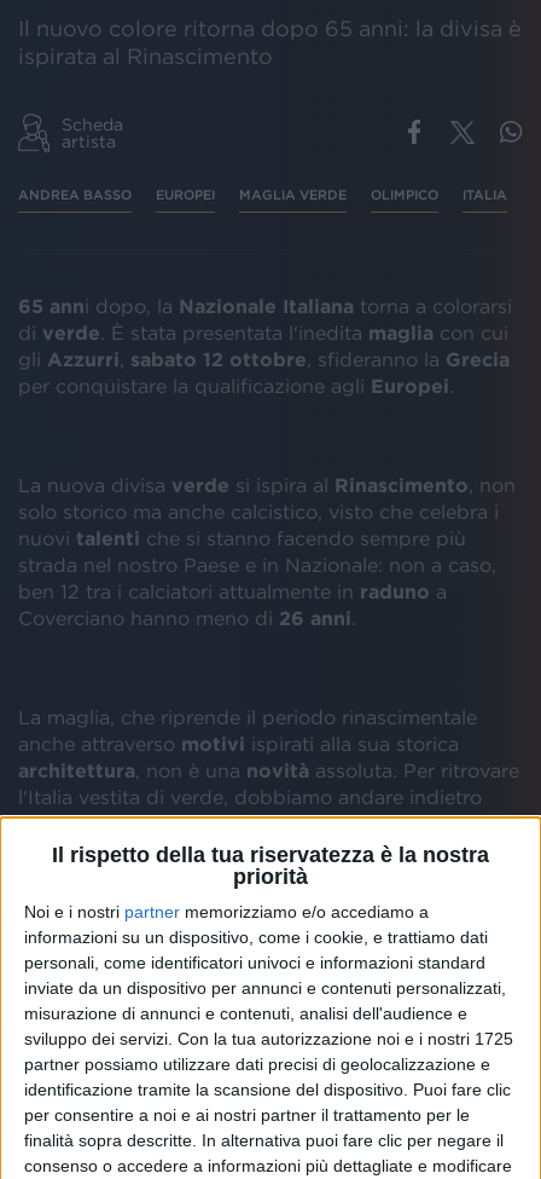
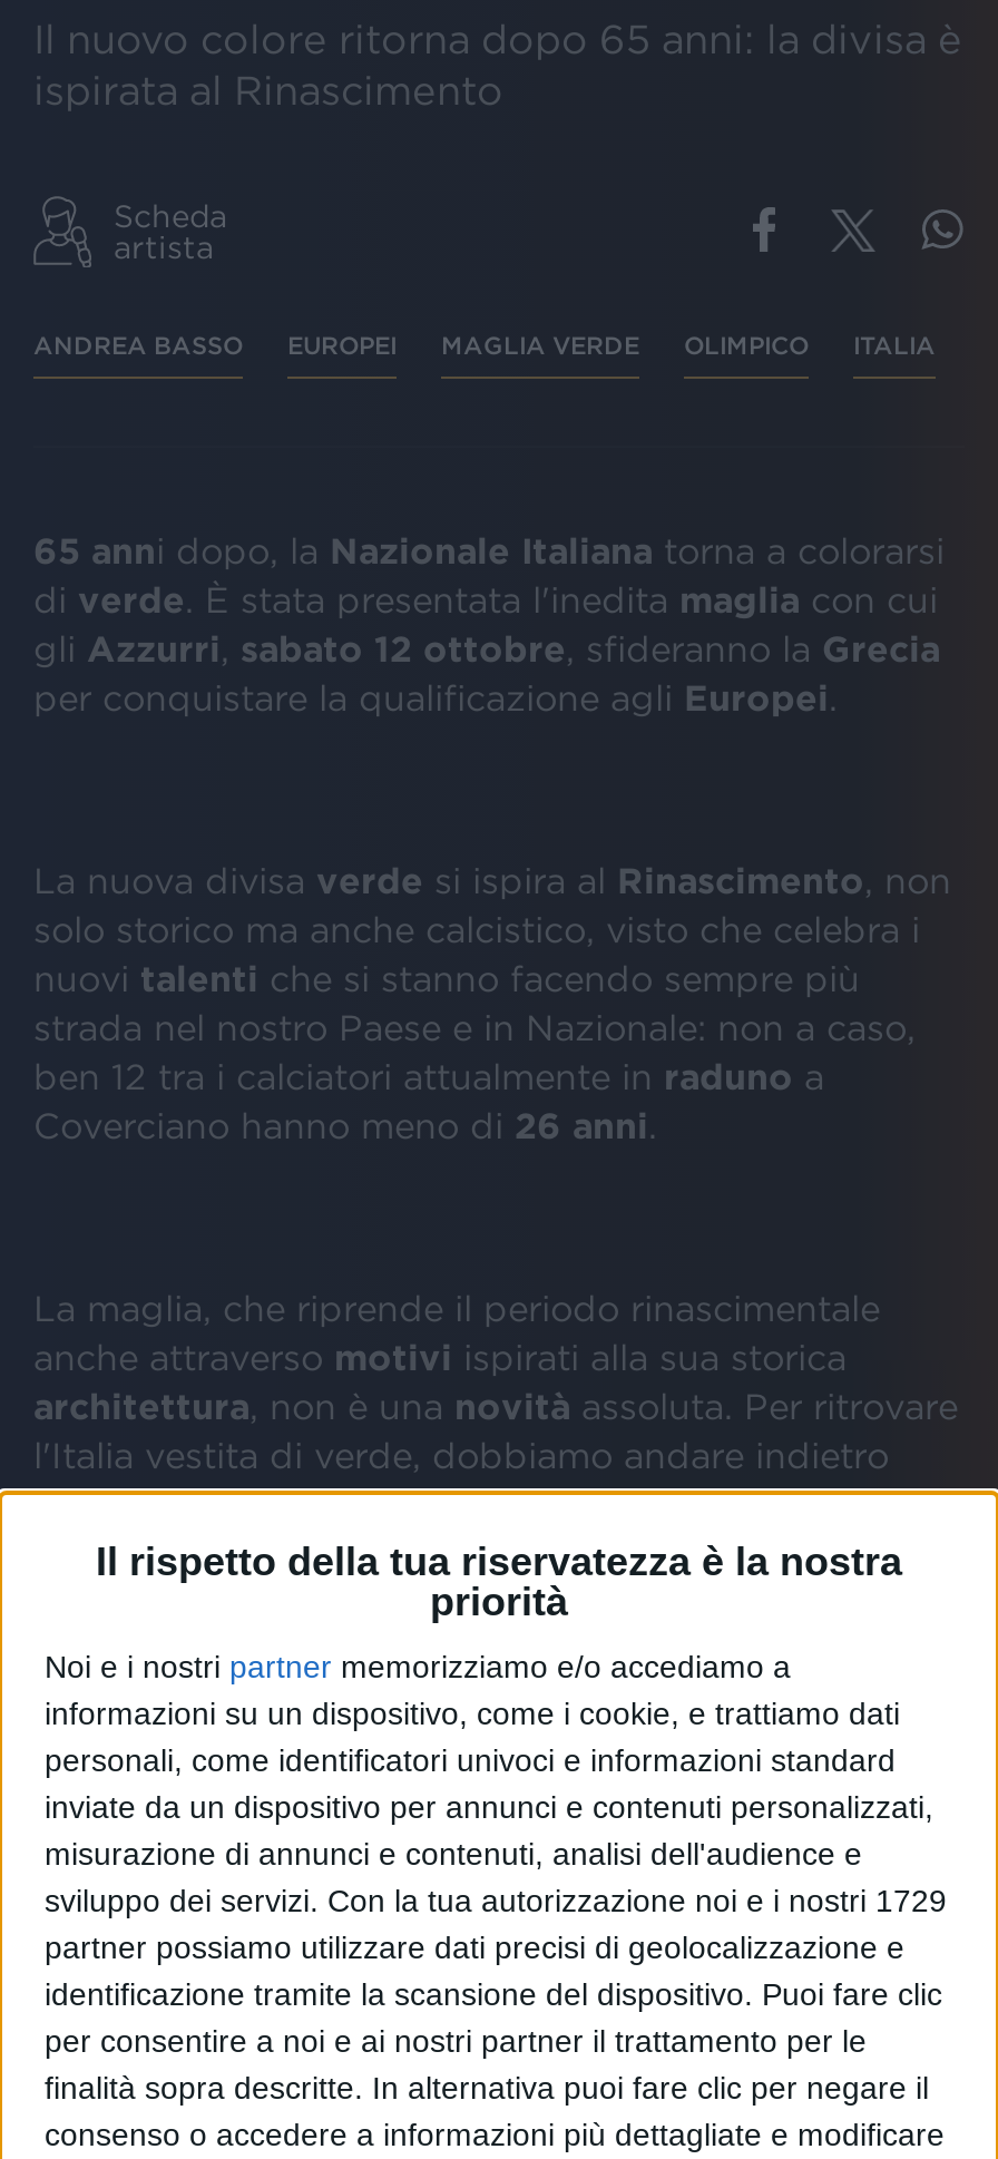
- sviluppo dei servizi. Con la tua autorizzazione noi e i nostri 1725
+ sviluppo dei servizi. Con la tua autorizzazione noi e i nostri 1729
